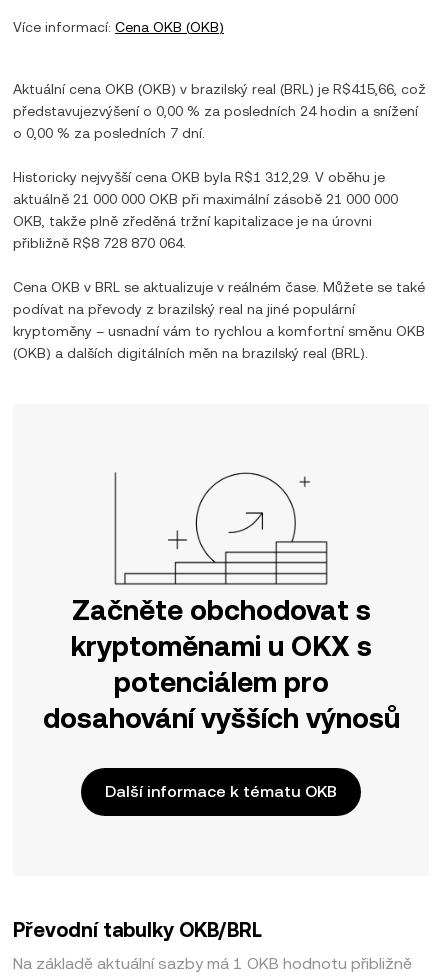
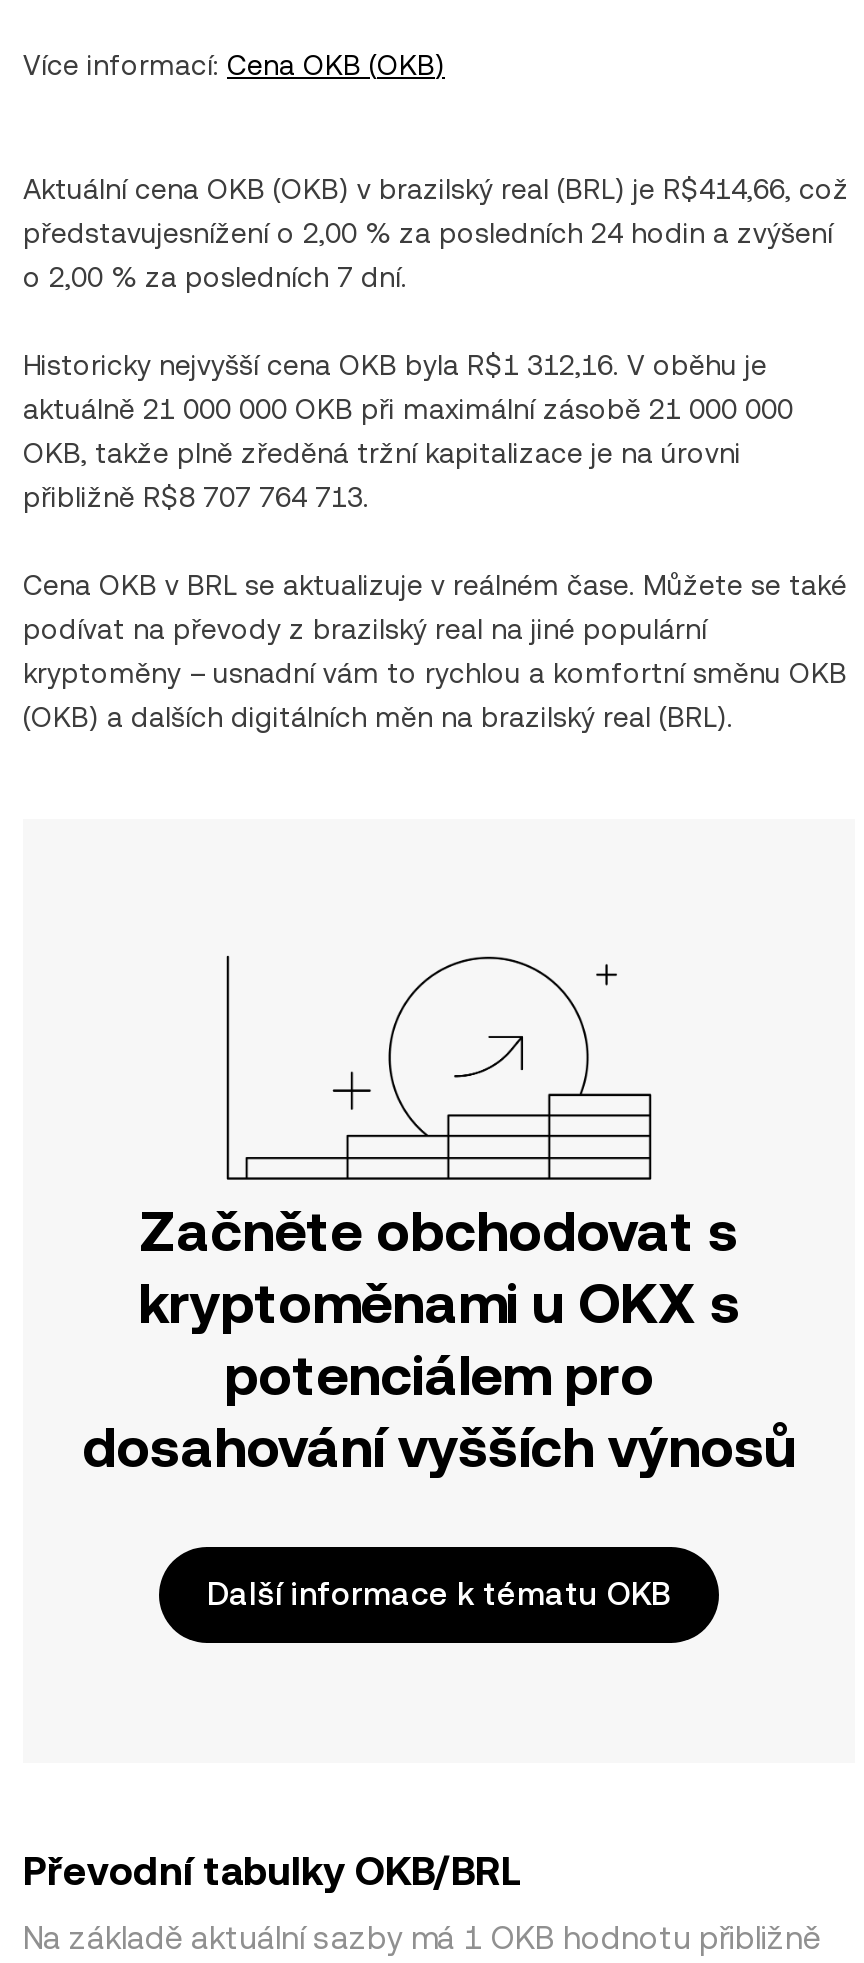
- Aktuální cena OKB (OKB) v brazilský real (BRL) je R$415,66, což
+ Aktuální cena OKB (OKB) v brazilský real (BRL) je R$414,66, což

- představujezvýšení o 0,00 % za posledních 24 hodin a snížení
+ představujesnížení o 2,00 % za posledních 24 hodin a zvýšení

- o 0,00 % za posledních 7 dní.
+ o 2,00 % za posledních 7 dní.

- Historicky nejvyšší cena OKB byla R$1 312,29. V oběhu je
+ Historicky nejvyšší cena OKB byla R$1 312,16. V oběhu je

- přibližně R$8 728 870 064.
+ přibližně R$8 707 764 713.
